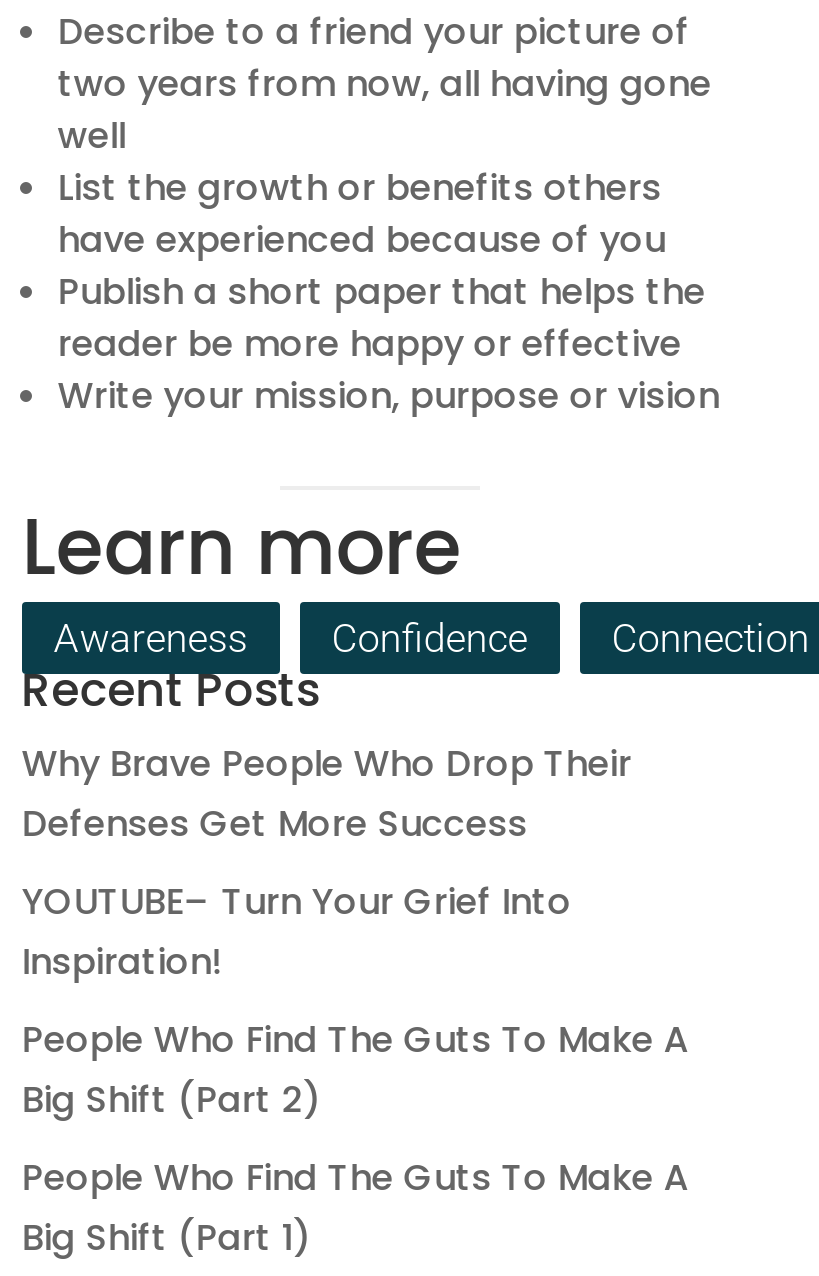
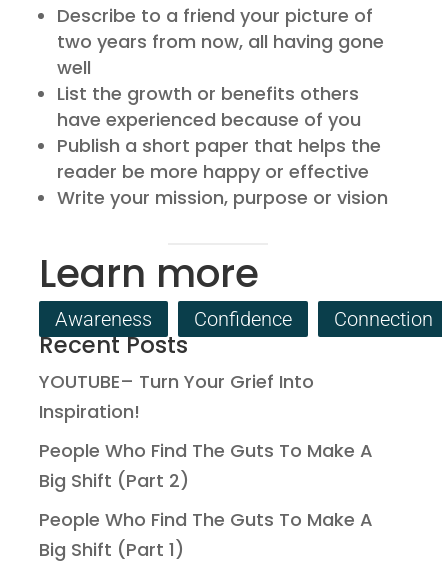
- Why Brave People Who Drop Their
- Defenses Get More Success
